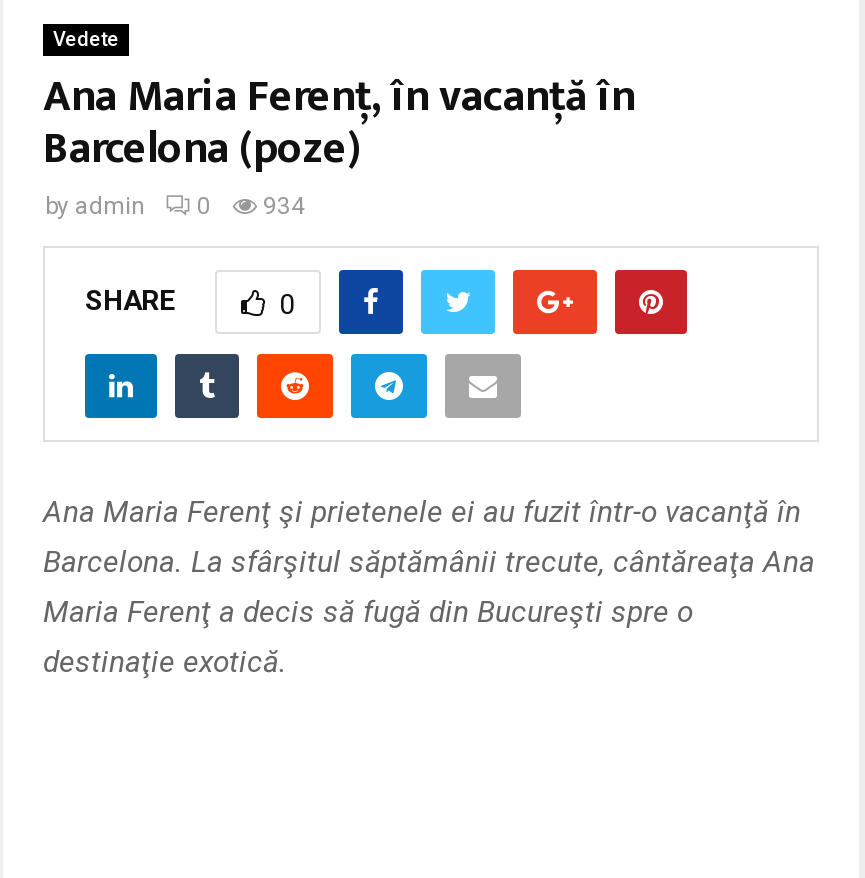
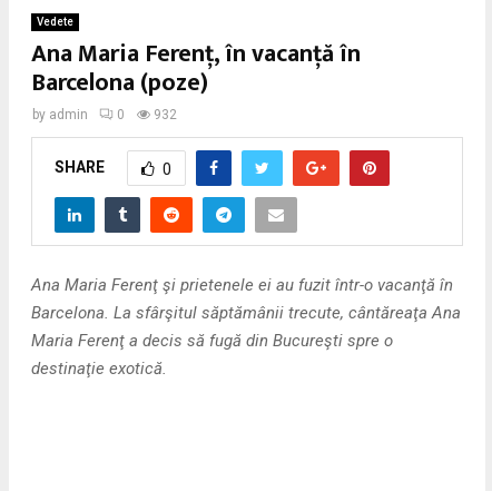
- 934
+ 932
